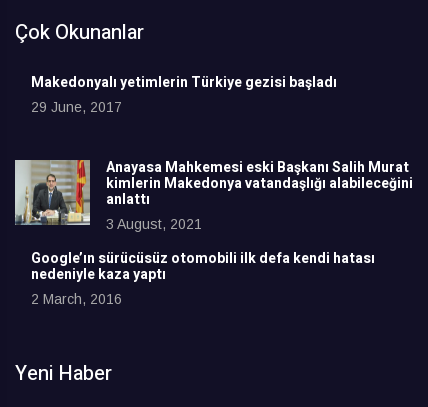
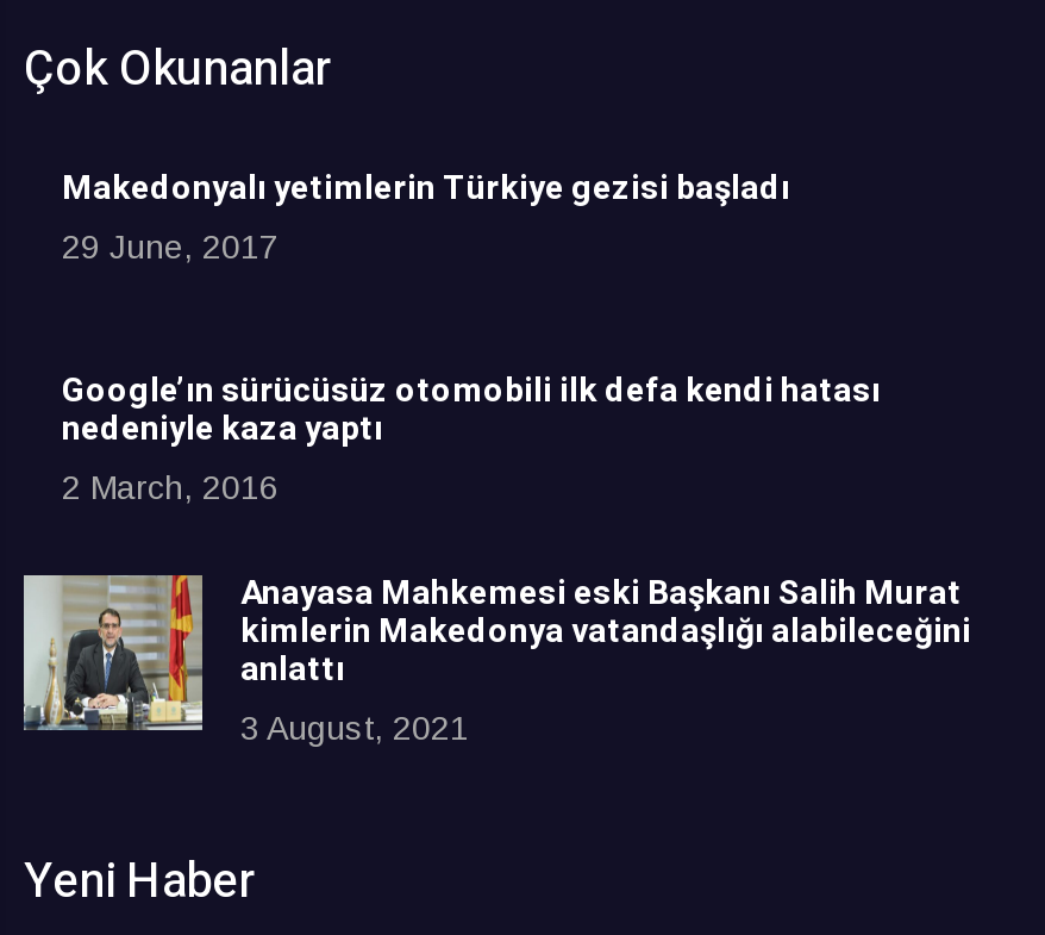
moved down: [image] | Anayasa Mahkemesi eski Başkanı Salih Murat | kimlerin Makedonya vatandaşlığı alabileceğini | anlattı | 3 August, 2021

moved up: Google’ın sürücüsüz otomobili ilk defa kendi hatası | nedeniyle kaza yaptı | 2 March, 2016
